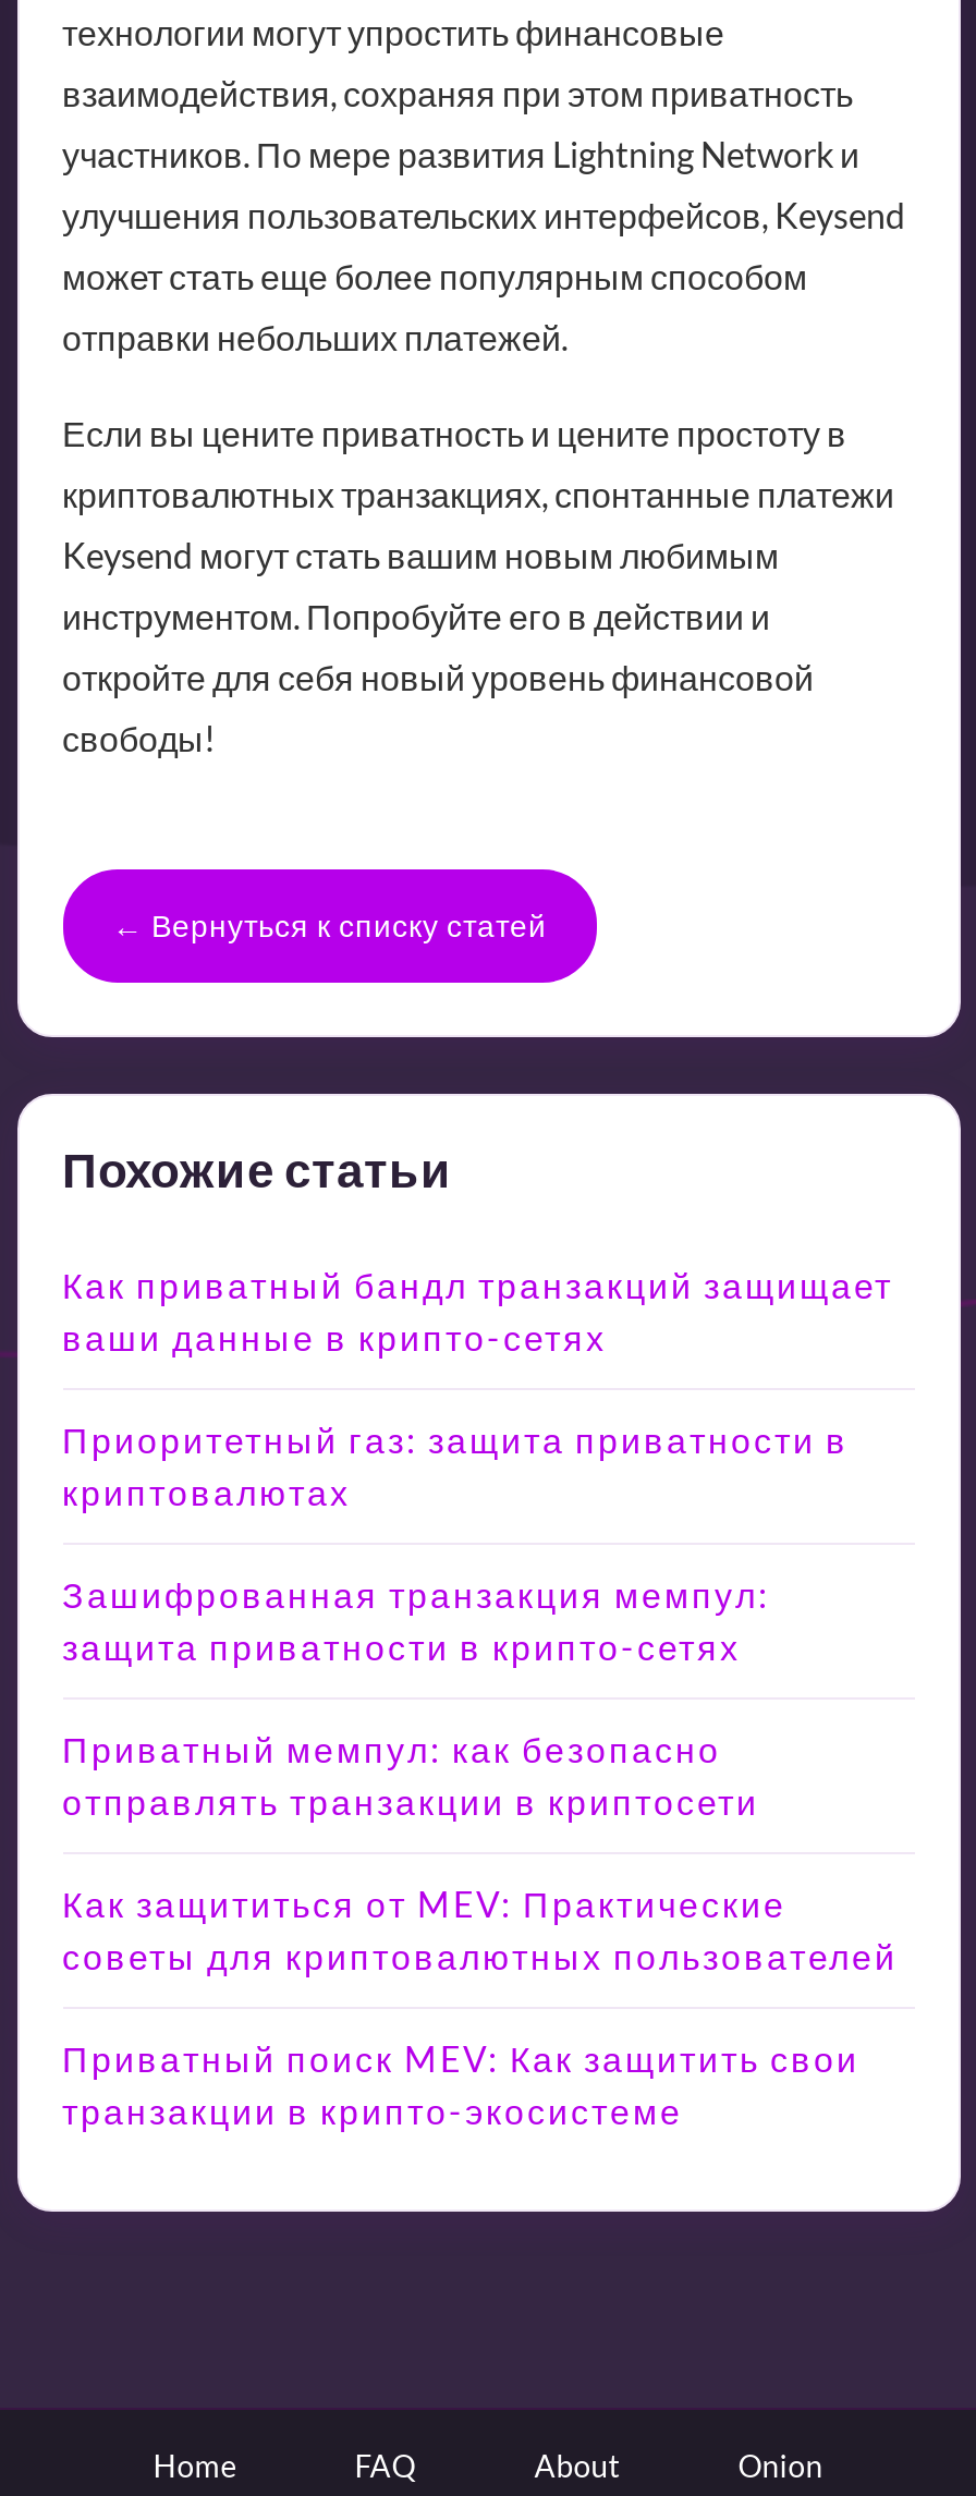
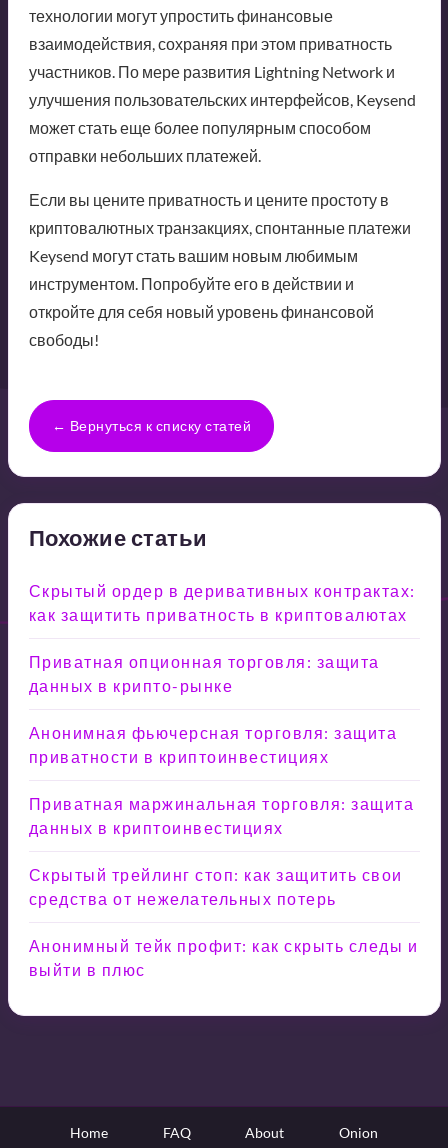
- Как приватный бандл транзакций защищает
- ваши данные в крипто-сетях
+ Скрытый ордер в деривативных контрактах:
+ как защитить приватность в криптовалютах

- Приоритетный газ: защита приватности в
- криптовалютах
+ Приватная опционная торговля: защита
+ данных в крипто-рынке

- Зашифрованная транзакция мемпул:
- защита приватности в крипто-сетях
+ Анонимная фьючерсная торговля: защита
+ приватности в криптоинвестициях

- Приватный мемпул: как безопасно
- отправлять транзакции в криптосети
+ Приватная маржинальная торговля: защита
+ данных в криптоинвестициях

- Как защититься от MEV: Практические
- советы для криптовалютных пользователей
+ Скрытый трейлинг стоп: как защитить свои
+ средства от нежелательных потерь

- Приватный поиск MEV: Как защитить свои
- транзакции в крипто-экосистеме
+ Анонимный тейк профит: как скрыть следы и
+ выйти в плюс
